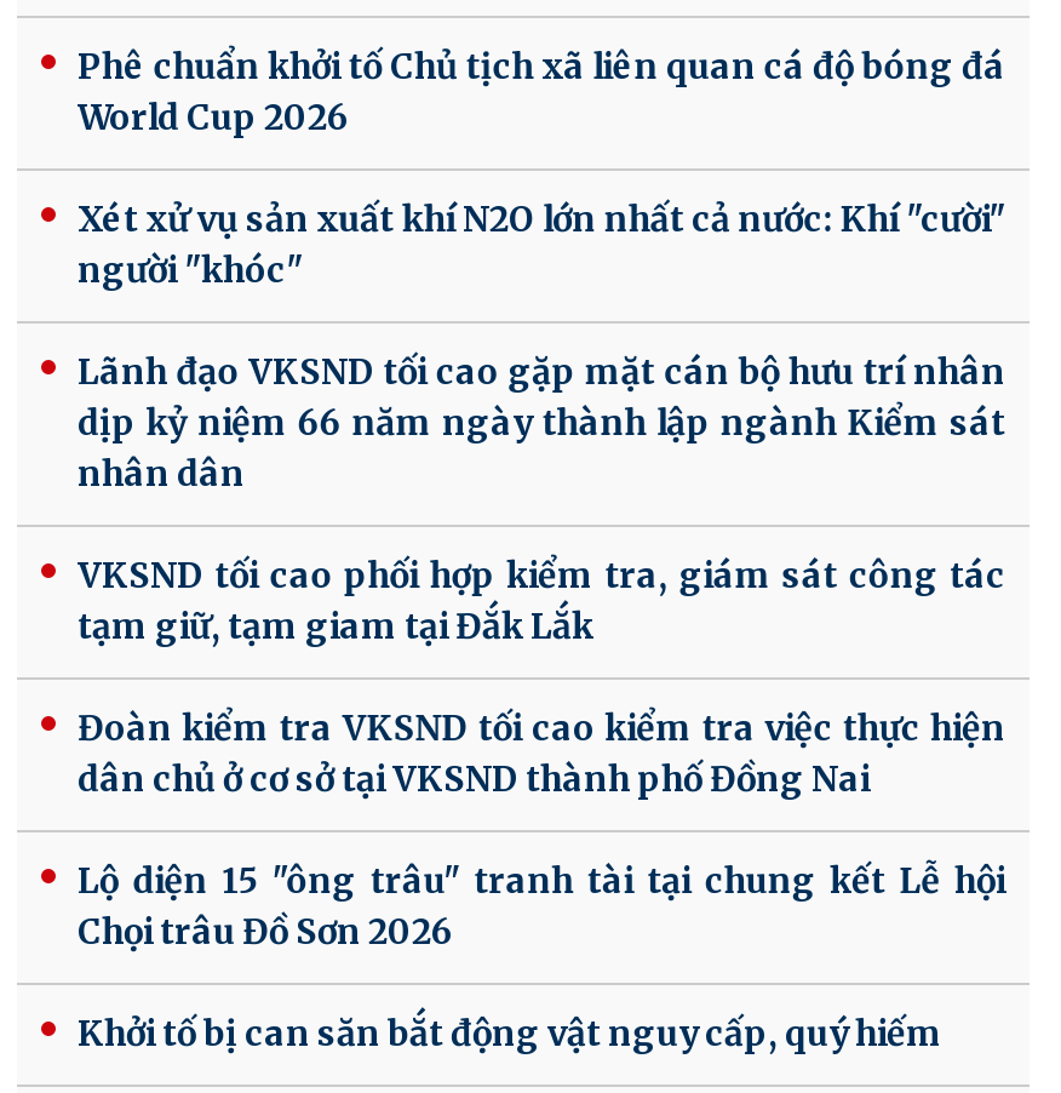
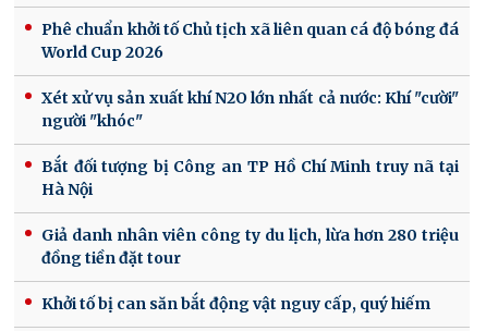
- Lãnh đạo VKSND tối cao gặp mặt cán bộ hưu trí nhân
- dịp kỷ niệm 66 năm ngày thành lập ngành Kiểm sát
- nhân dân
- VKSND tối cao phối hợp kiểm tra, giám sát công tác
- tạm giữ, tạm giam tại Đắk Lắk
- Đoàn kiểm tra VKSND tối cao kiểm tra việc thực hiện
- dân chủ ở cơ sở tại VKSND thành phố Đồng Nai
- Lộ diện 15 "ông trâu" tranh tài tại chung kết Lễ hội
- Chọi trâu Đồ Sơn 2026
+ Bắt đối tượng bị Công an TP Hồ Chí Minh truy nã tại
+ Hà Nội
+ Giả danh nhân viên công ty du lịch, lừa hơn 280 triệu
+ đồng tiền đặt tour
